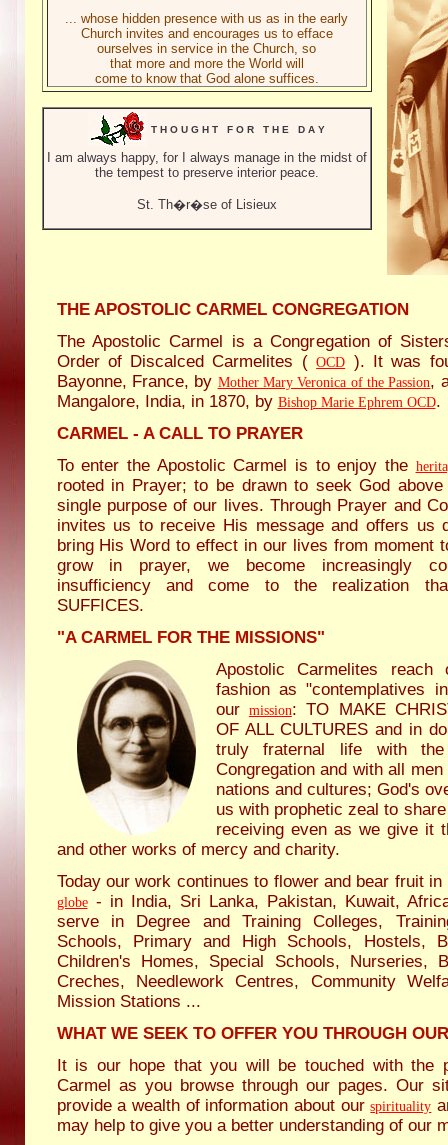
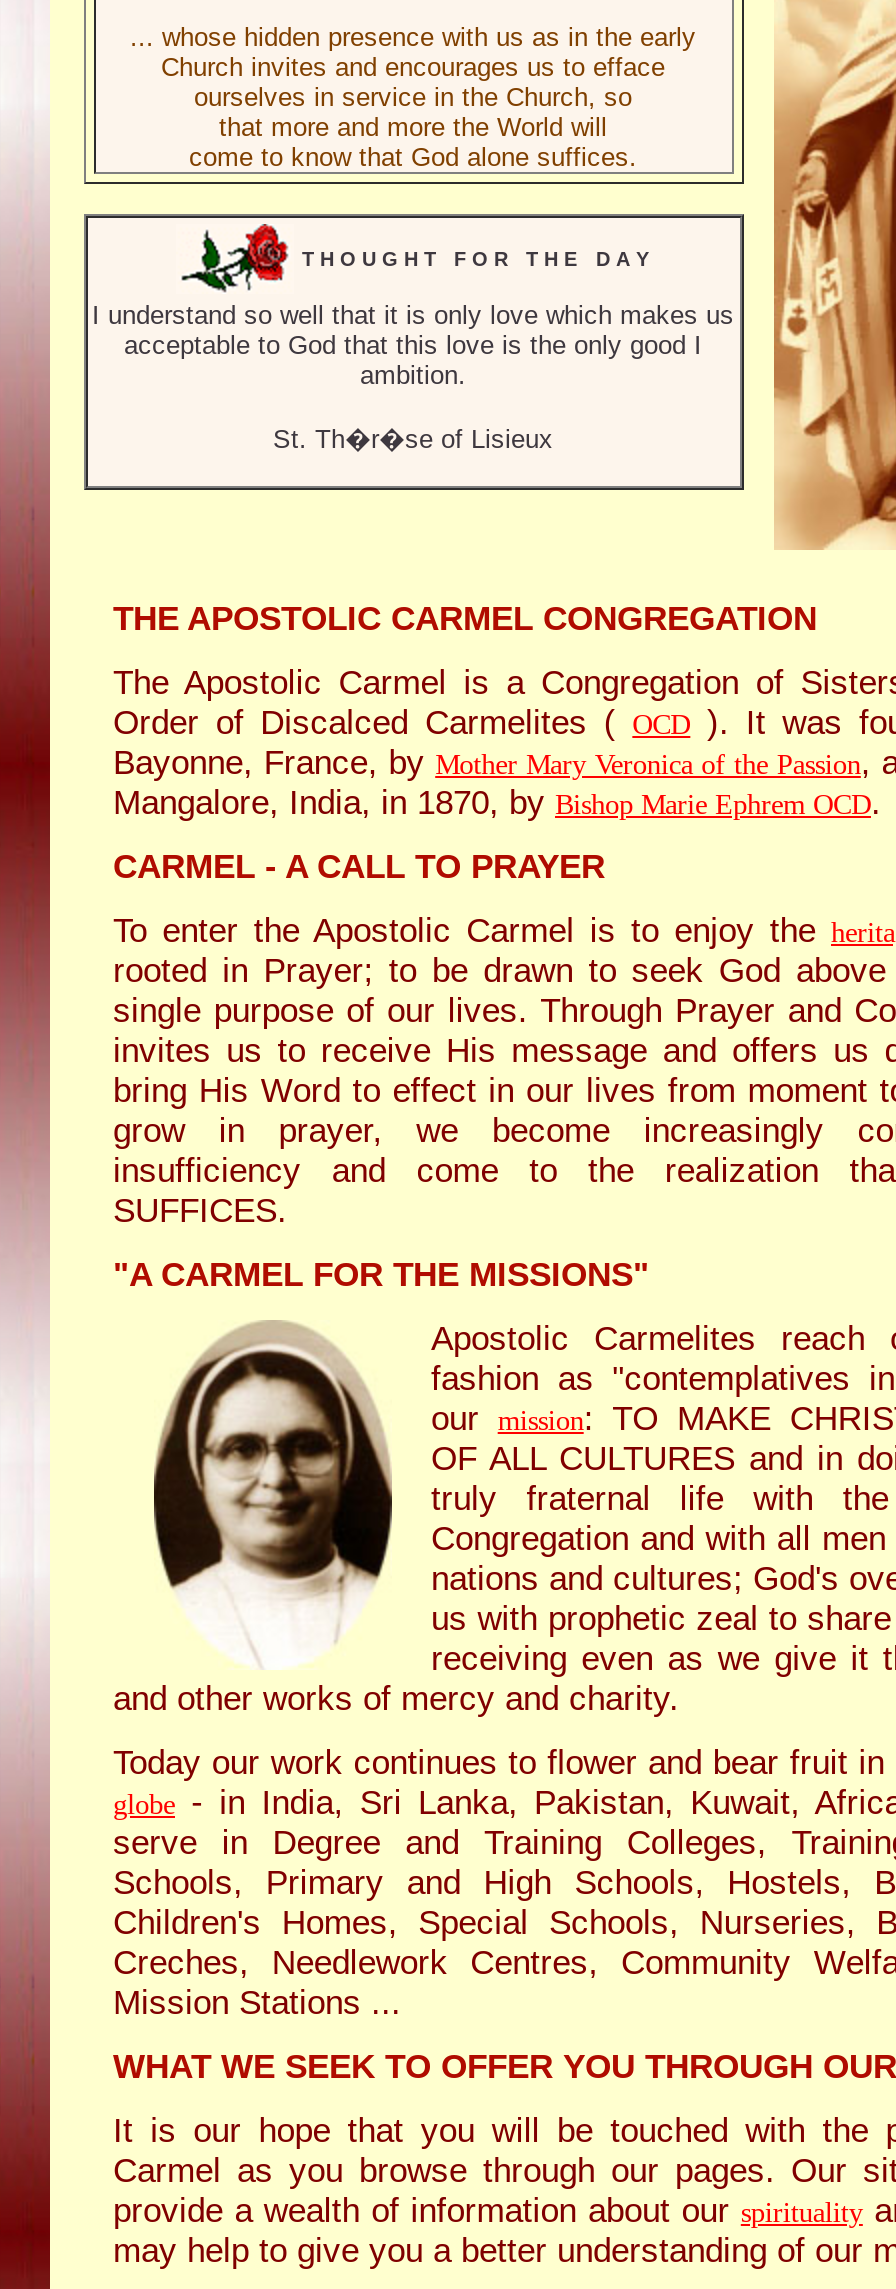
- I am always happy, for I always manage in the midst of
- the tempest to preserve interior peace.
+ I understand so well that it is only love which makes us
+ acceptable to God that this love is the only good I
+ ambition.
